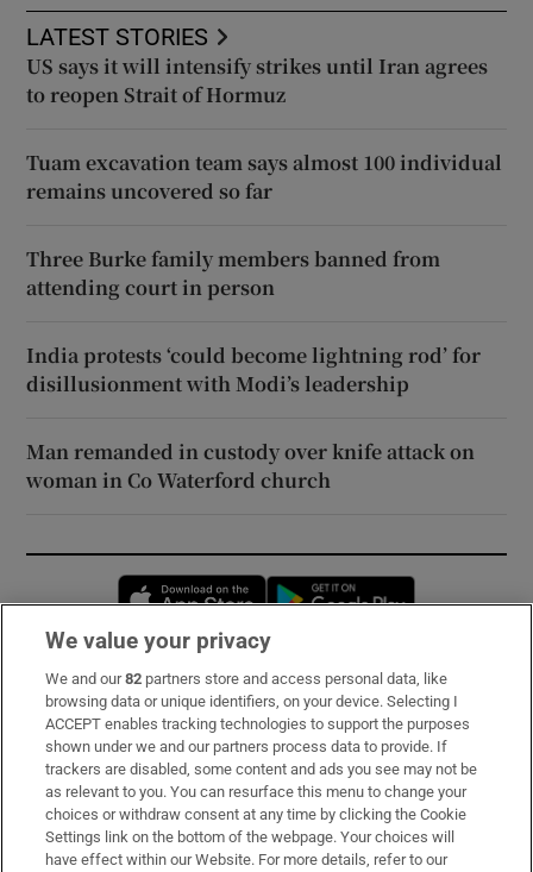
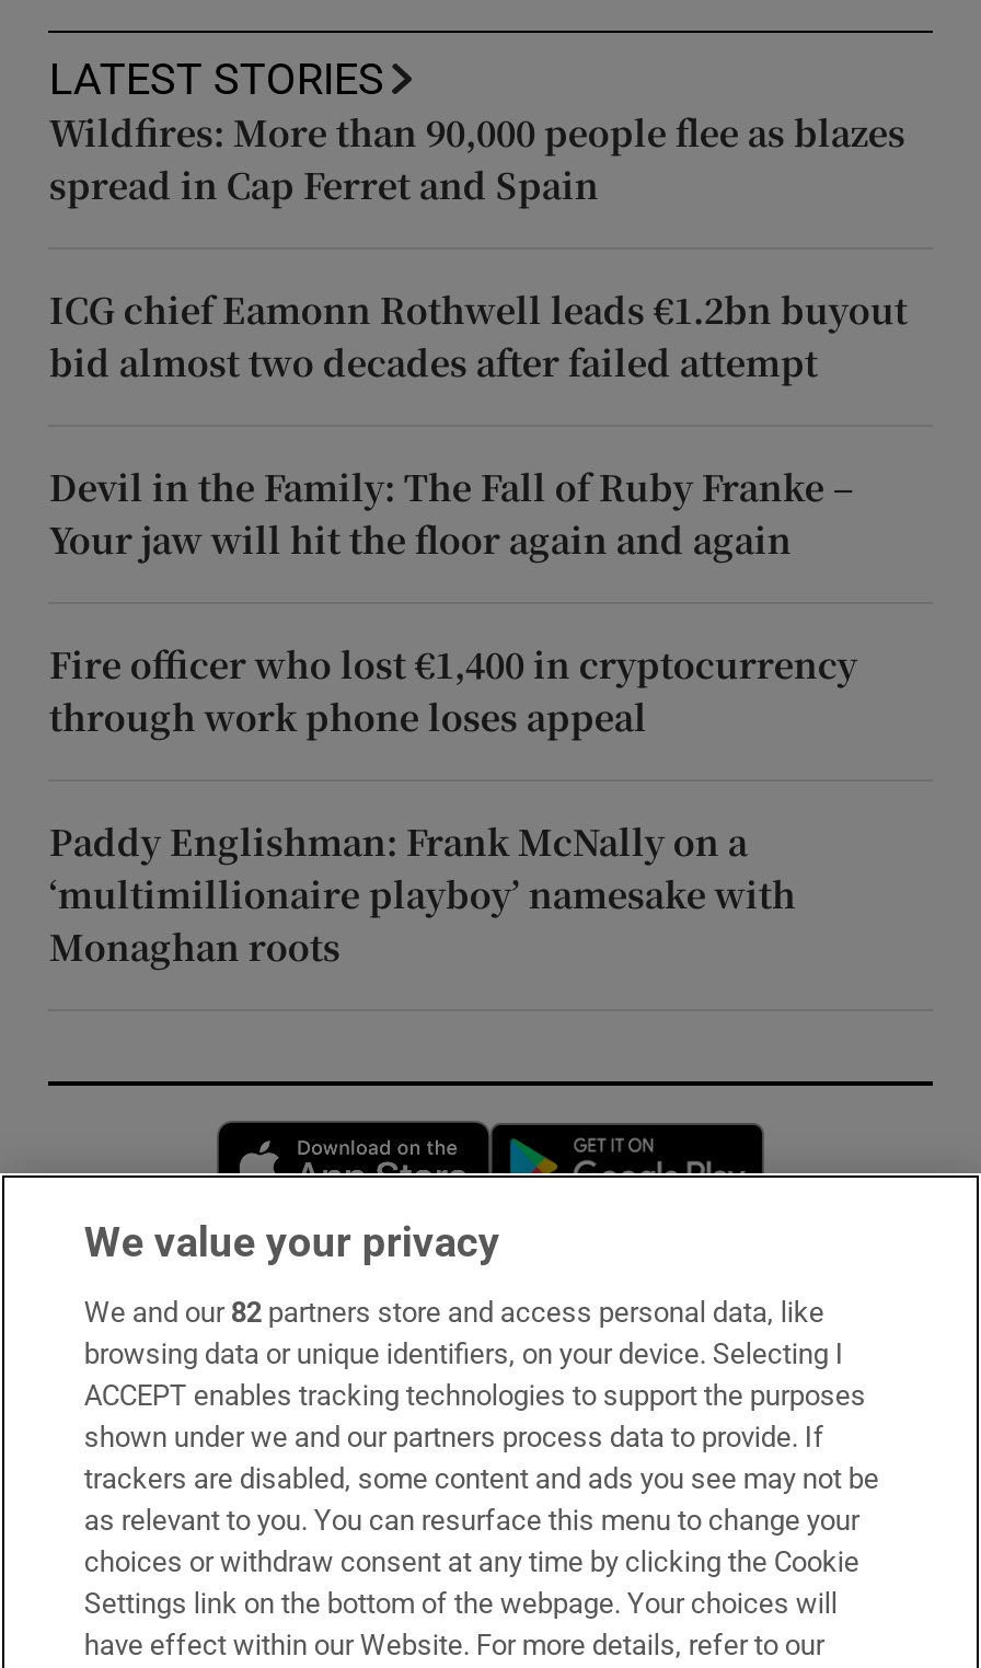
- US says it will intensify strikes until Iran agrees
- to reopen Strait of Hormuz
+ Wildfires: More than 90,000 people flee as blazes
+ spread in Cap Ferret and Spain

- Tuam excavation team says almost 100 individual
- remains uncovered so far
+ ICG chief Eamonn Rothwell leads €1.2bn buyout
+ bid almost two decades after failed attempt

- Three Burke family members banned from
- attending court in person
+ Devil in the Family: The Fall of Ruby Franke –
+ Your jaw will hit the floor again and again

- India protests ‘could become lightning rod’ for
- disillusionment with Modi’s leadership
+ Fire officer who lost €1,400 in cryptocurrency
+ through work phone loses appeal

- Man remanded in custody over knife attack on
- woman in Co Waterford church
+ Paddy Englishman: Frank McNally on a
+ ‘multimillionaire playboy’ namesake with
+ Monaghan roots
